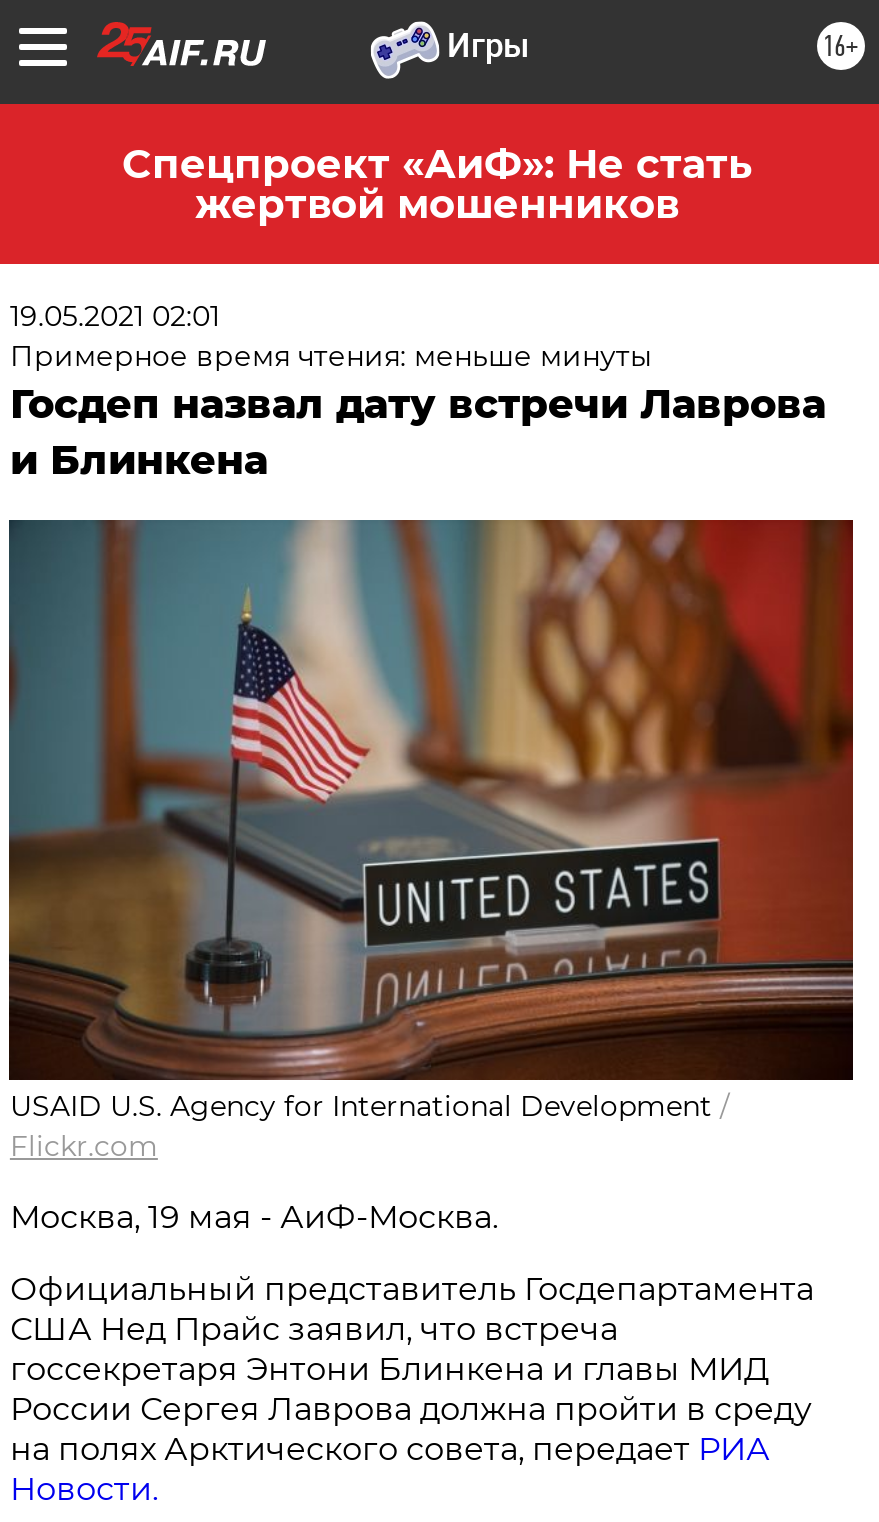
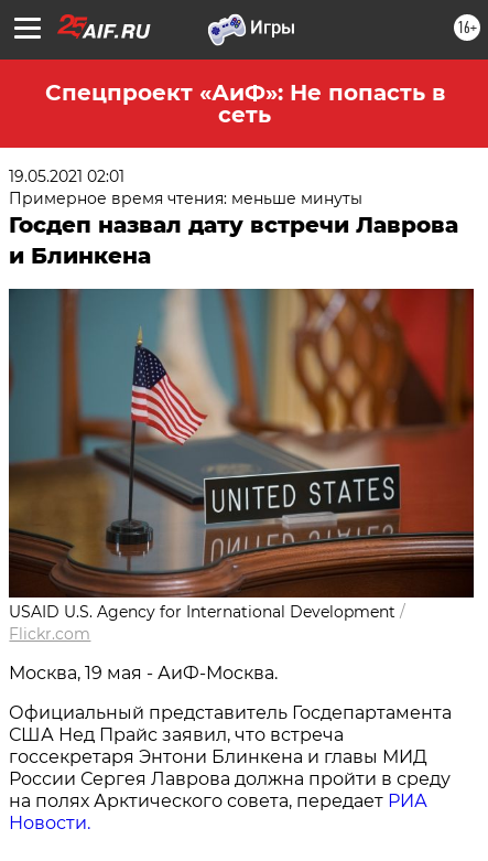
- Спецпроект «АиФ»: Не стать
- жертвой мошенников
+ Спецпроект «АиФ»: Не попасть в
+ сеть
